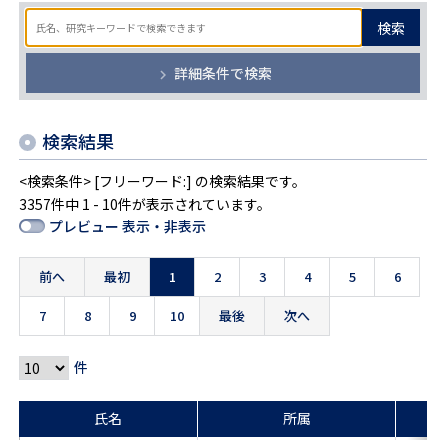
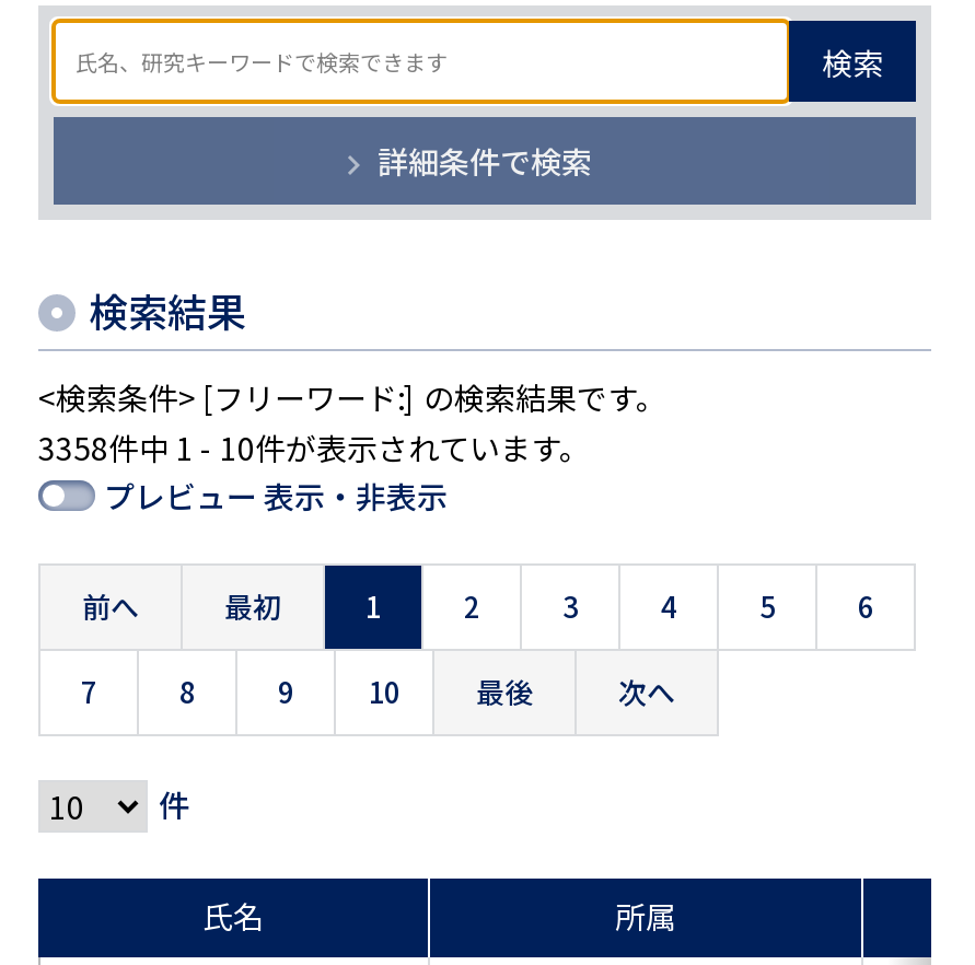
- 3357件中 1 - 10件が表示されています。
+ 3358件中 1 - 10件が表示されています。
